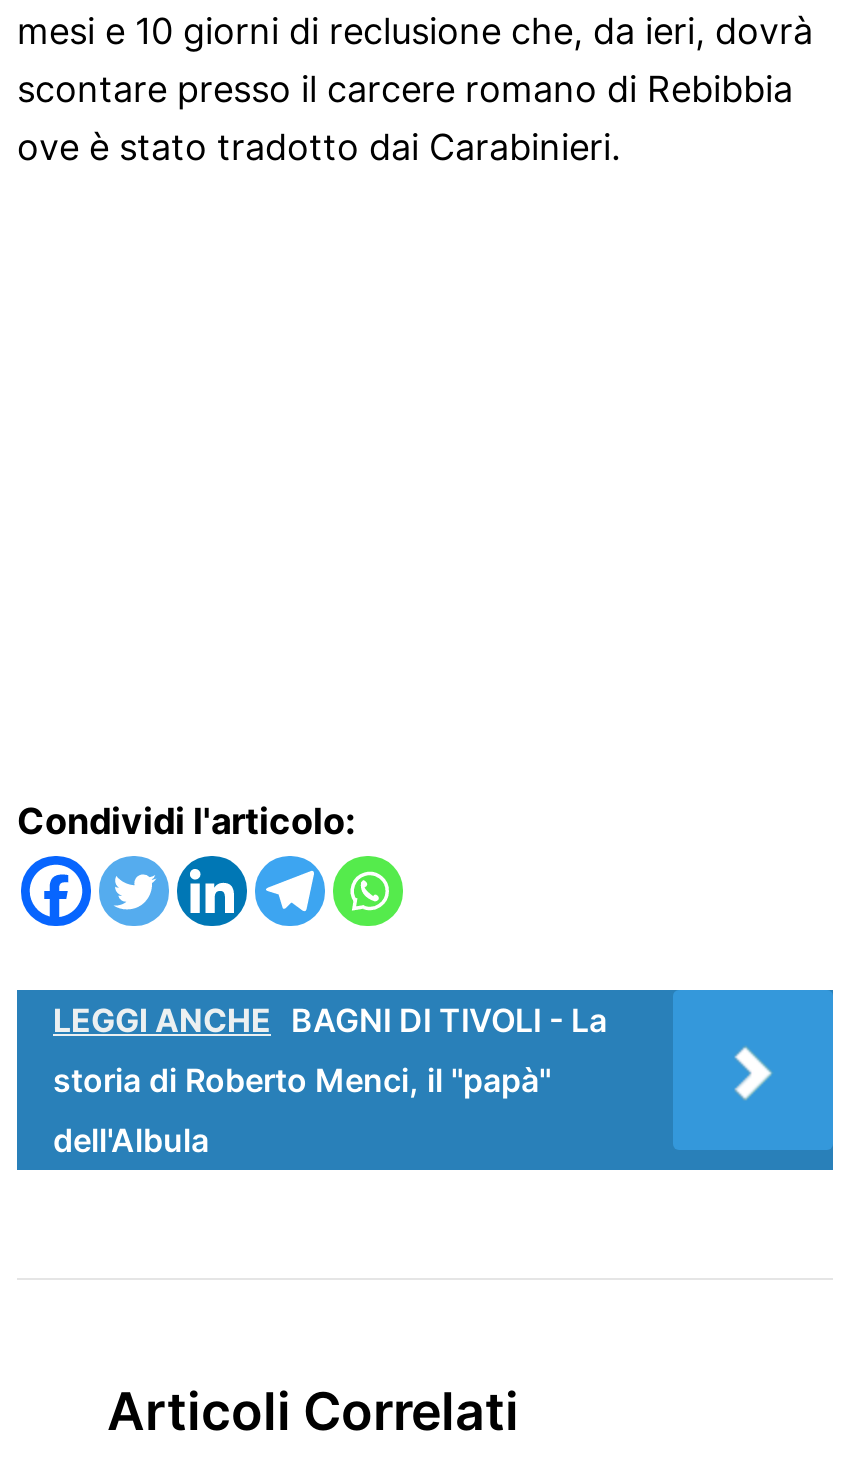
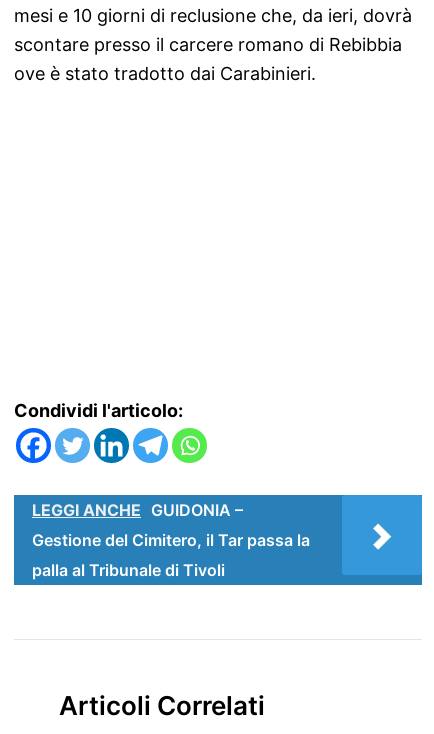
- LEGGI ANCHE BAGNI DI TIVOLI - La
+ LEGGI ANCHE GUIDONIA –

- storia di Roberto Menci, il "papà"
+ Gestione del Cimitero, il Tar passa la

- dell'Albula
+ palla al Tribunale di Tivoli
